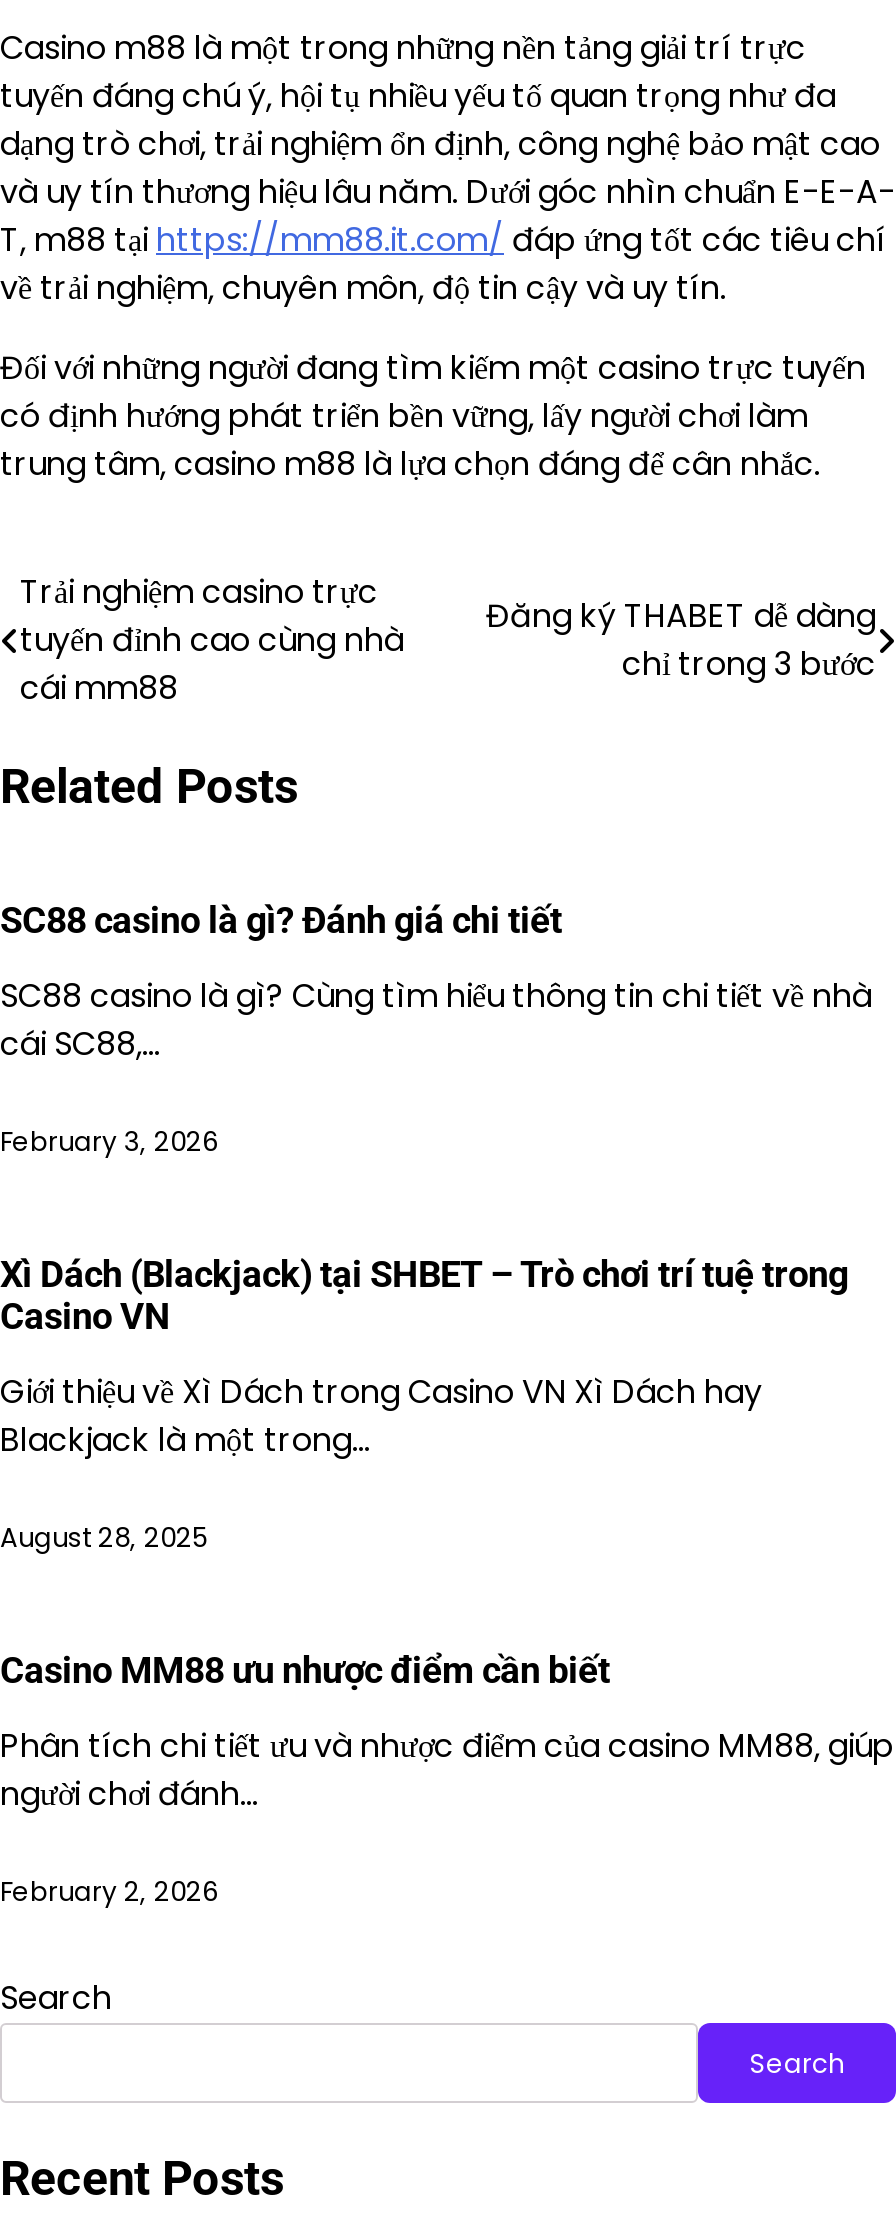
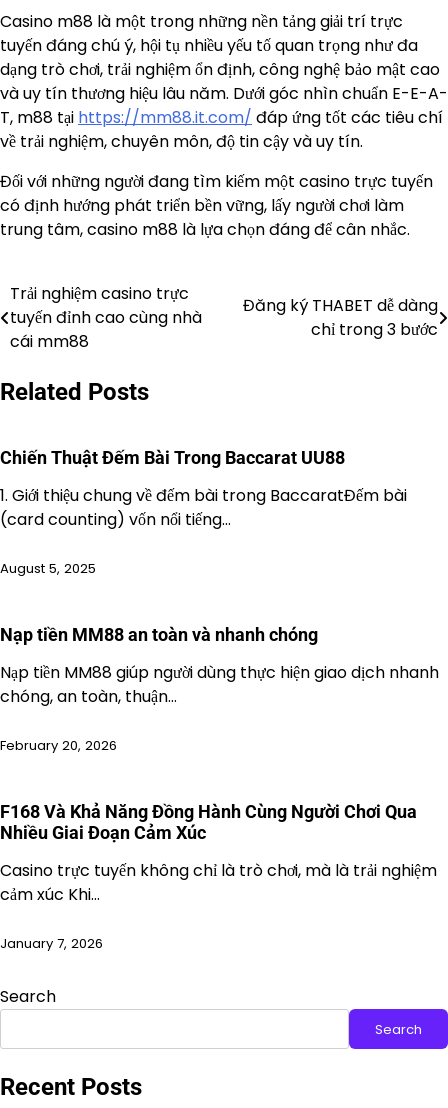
- SC88 casino là gì? Đánh giá chi tiết
+ Chiến Thuật Đếm Bài Trong Baccarat UU88

- SC88 casino là gì? Cùng tìm hiểu thông tin chi tiết về nhà
- cái SC88,…
+ 1. Giới thiệu chung về đếm bài trong BaccaratĐếm bài
+ (card counting) vốn nổi tiếng…

- February 3, 2026
+ August 5, 2025

- Xì Dách (Blackjack) tại SHBET – Trò chơi trí tuệ trong
- Casino VN
+ Nạp tiền MM88 an toàn và nhanh chóng

- Giới thiệu về Xì Dách trong Casino VN Xì Dách hay
- Blackjack là một trong…
+ Nạp tiền MM88 giúp người dùng thực hiện giao dịch nhanh
+ chóng, an toàn, thuận…

- August 28, 2025
+ February 20, 2026

- Casino MM88 ưu nhược điểm cần biết
+ F168 Và Khả Năng Đồng Hành Cùng Người Chơi Qua
+ Nhiều Giai Đoạn Cảm Xúc

- Phân tích chi tiết ưu và nhược điểm của casino MM88, giúp
- người chơi đánh…
+ Casino trực tuyến không chỉ là trò chơi, mà là trải nghiệm
+ cảm xúc Khi…

- February 2, 2026
+ January 7, 2026
